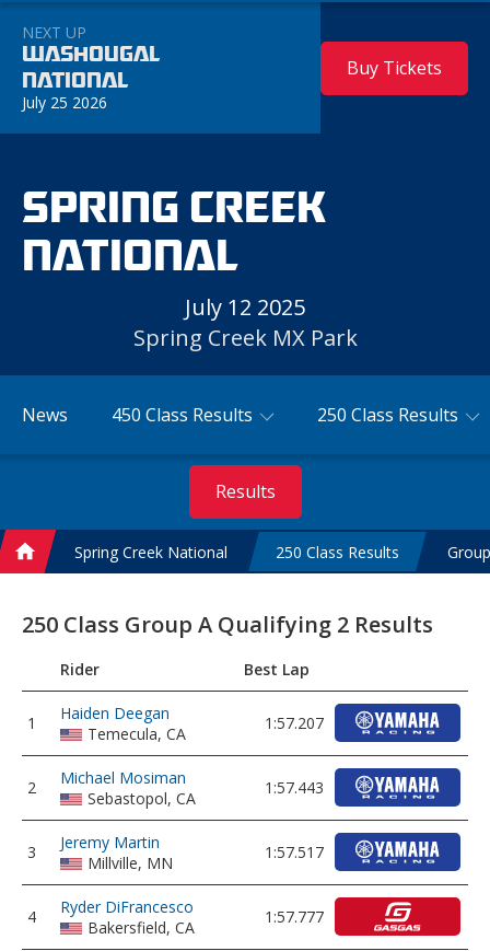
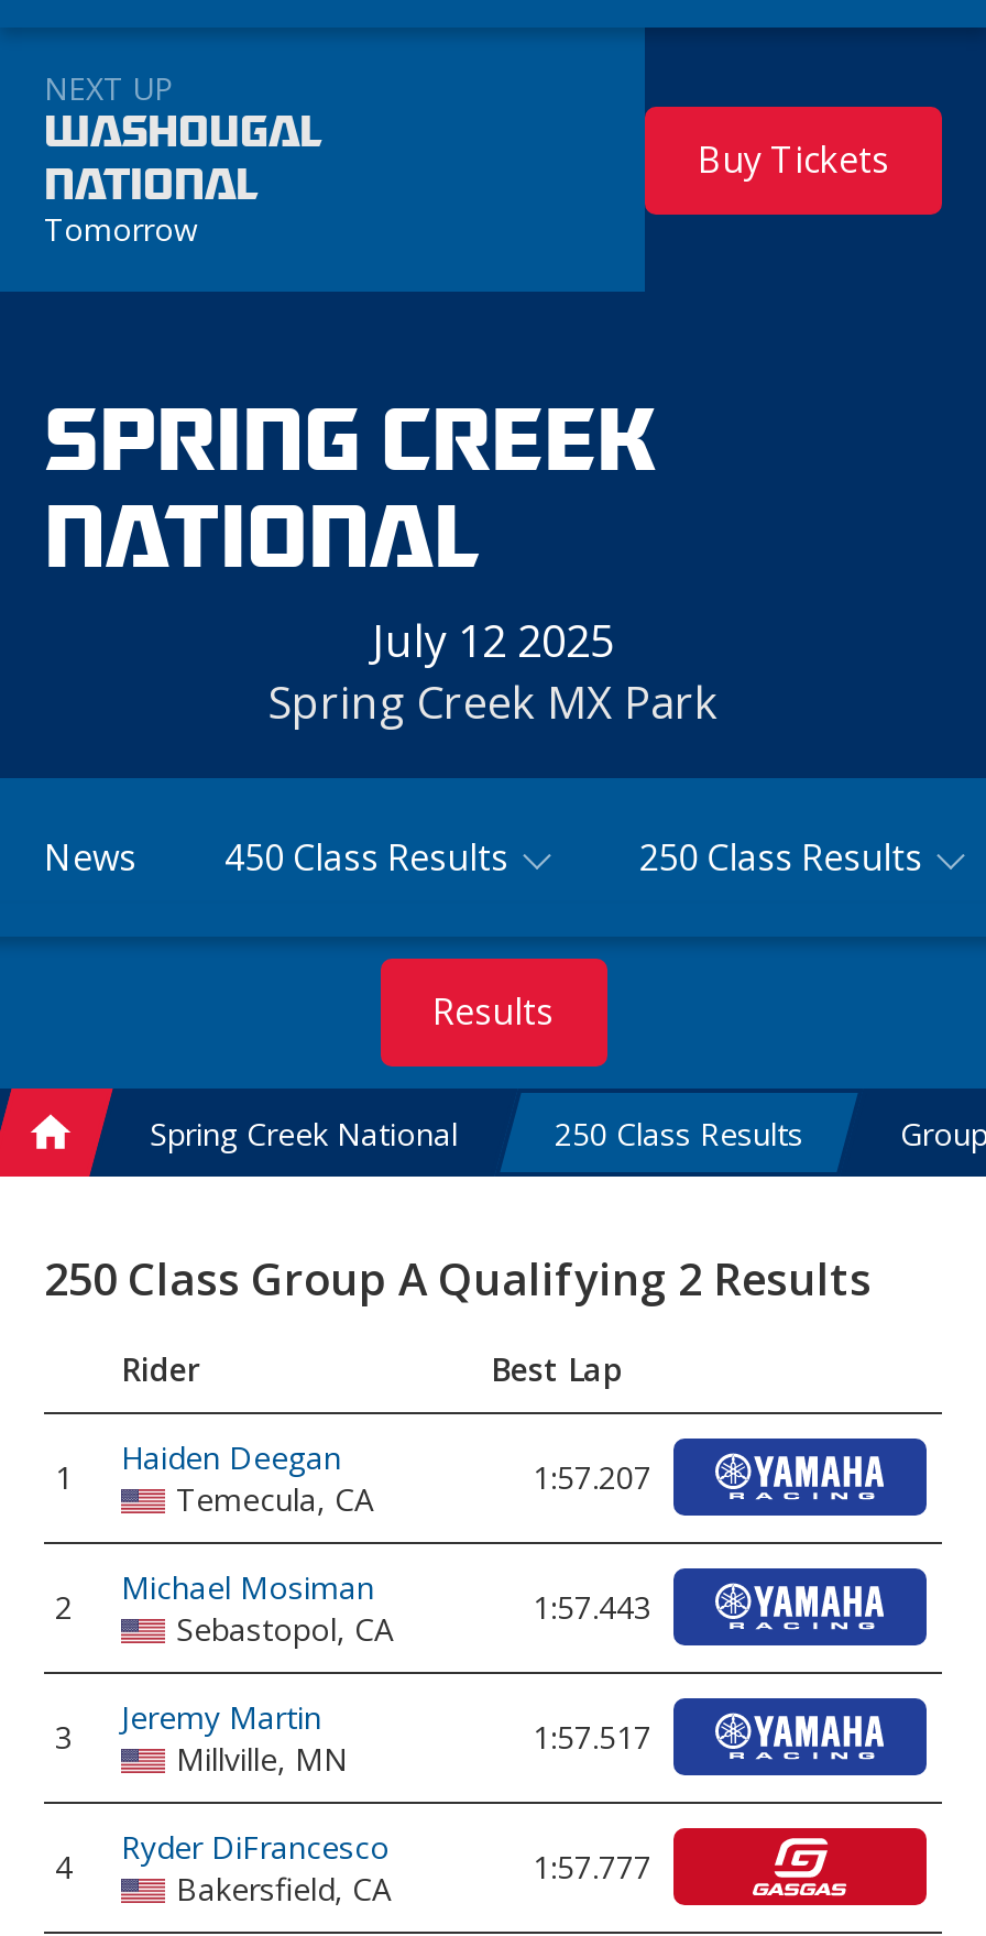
- July 25 2026
+ Tomorrow
